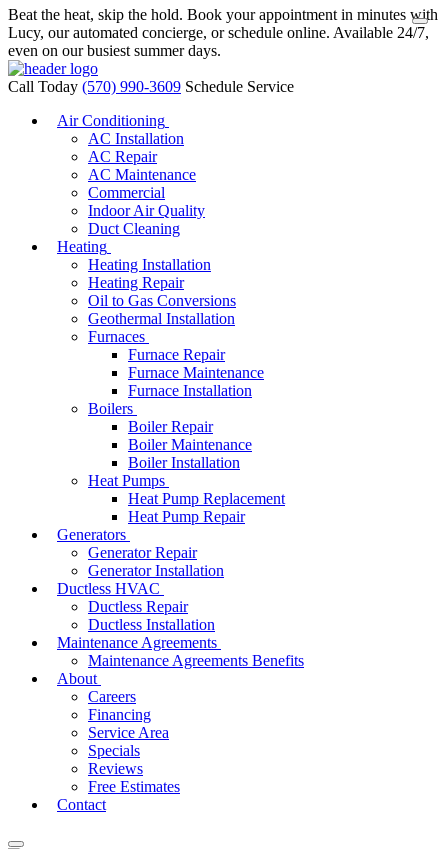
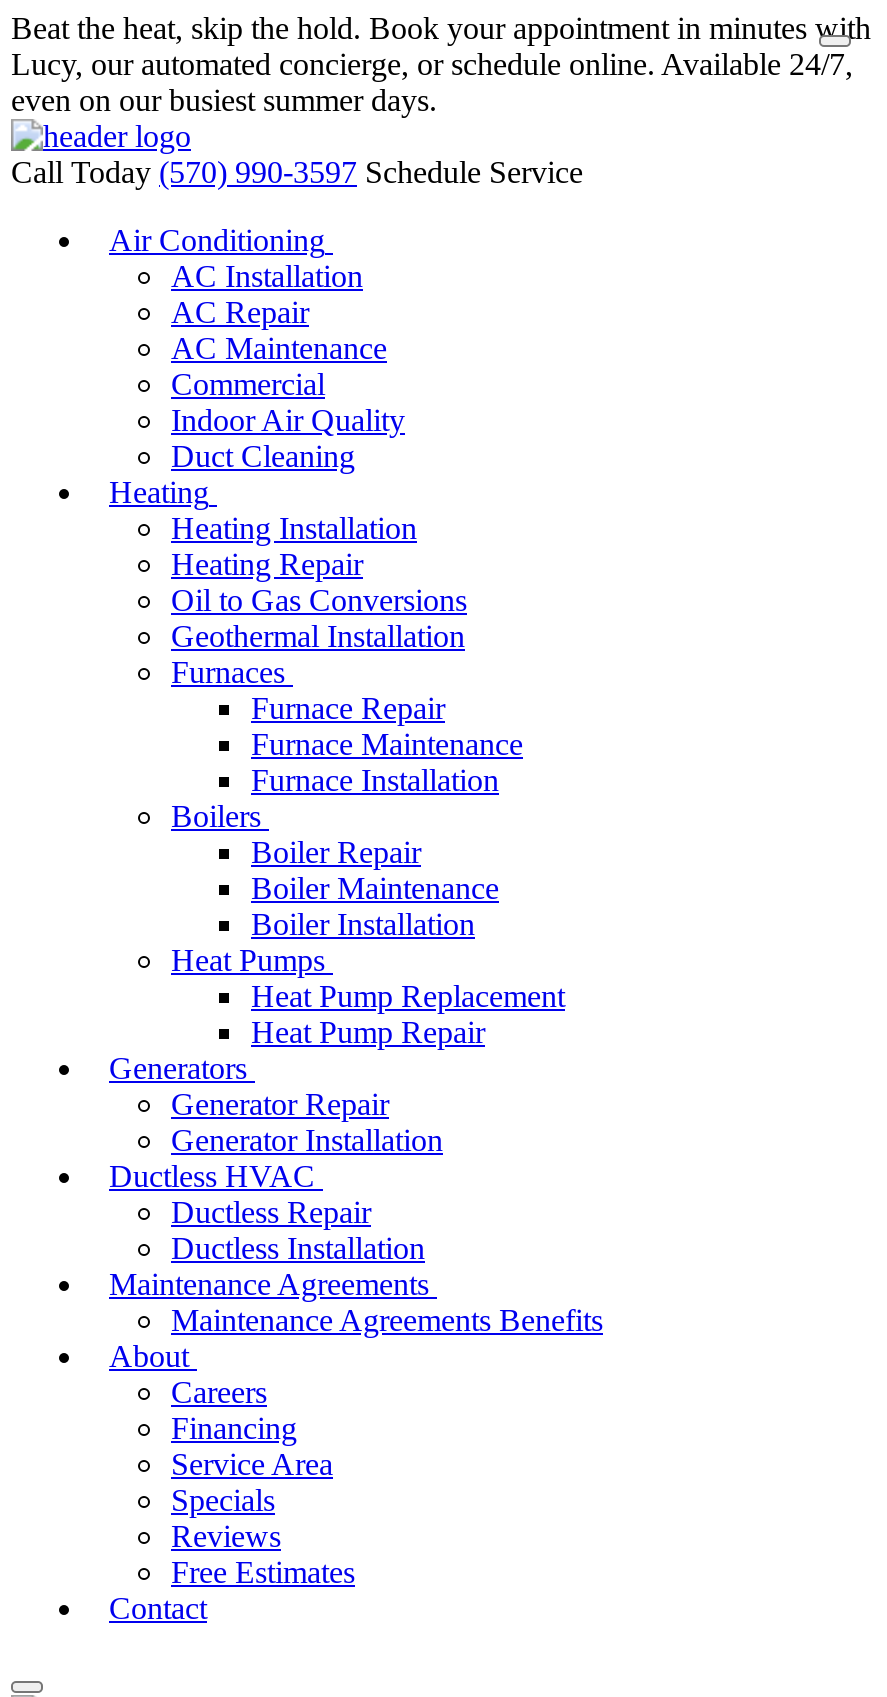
- Call Today (570) 990-3609 Schedule Service
+ Call Today (570) 990-3597 Schedule Service
